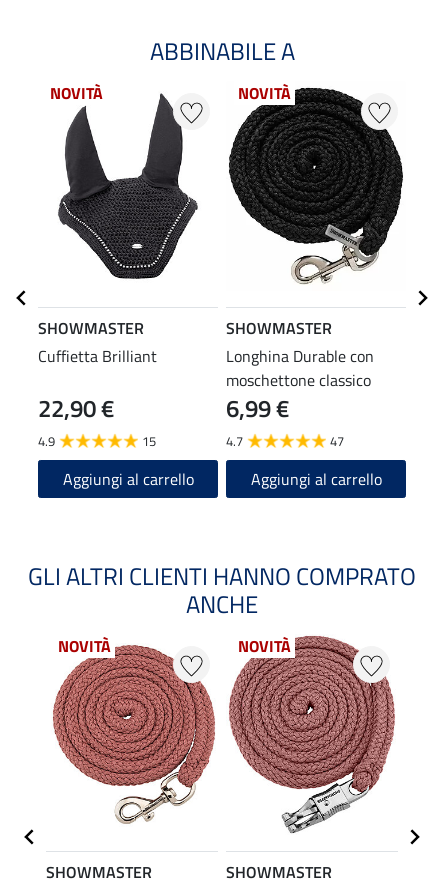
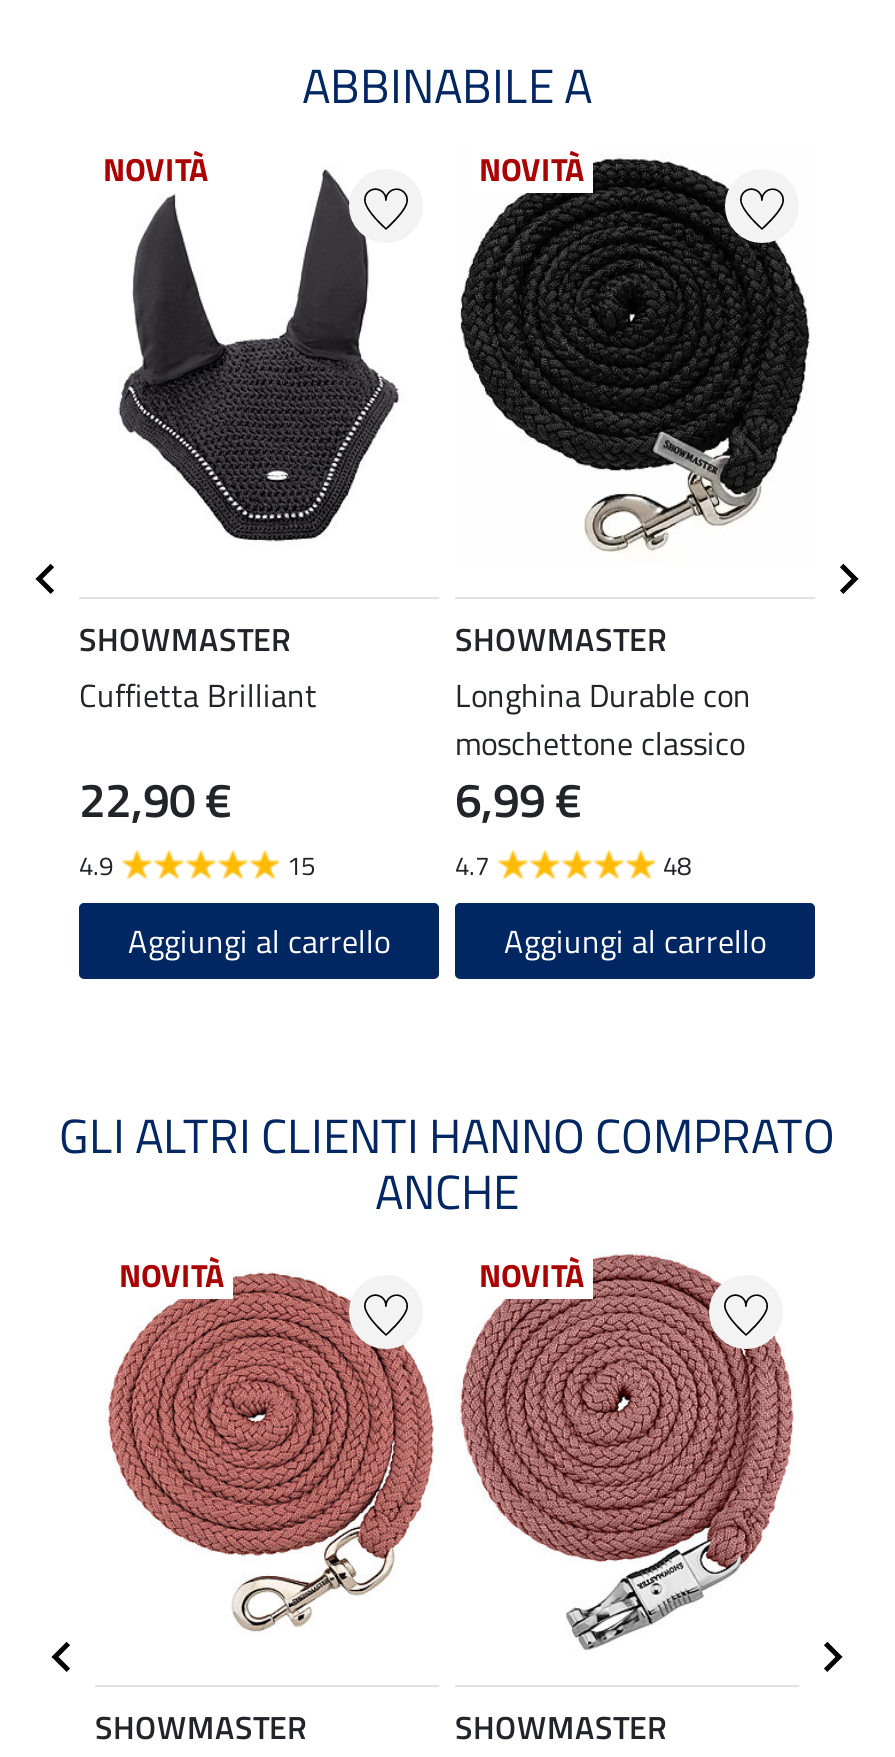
- 47
+ 48
